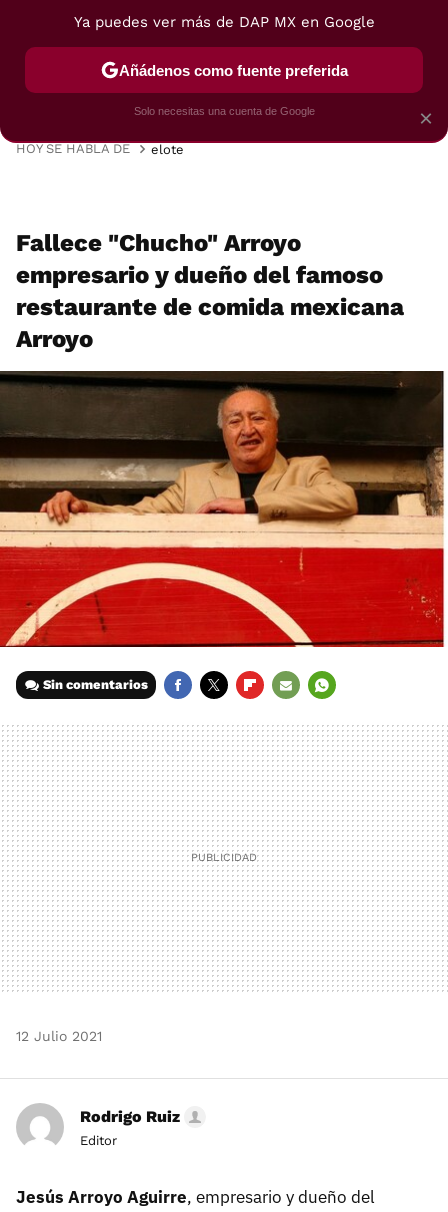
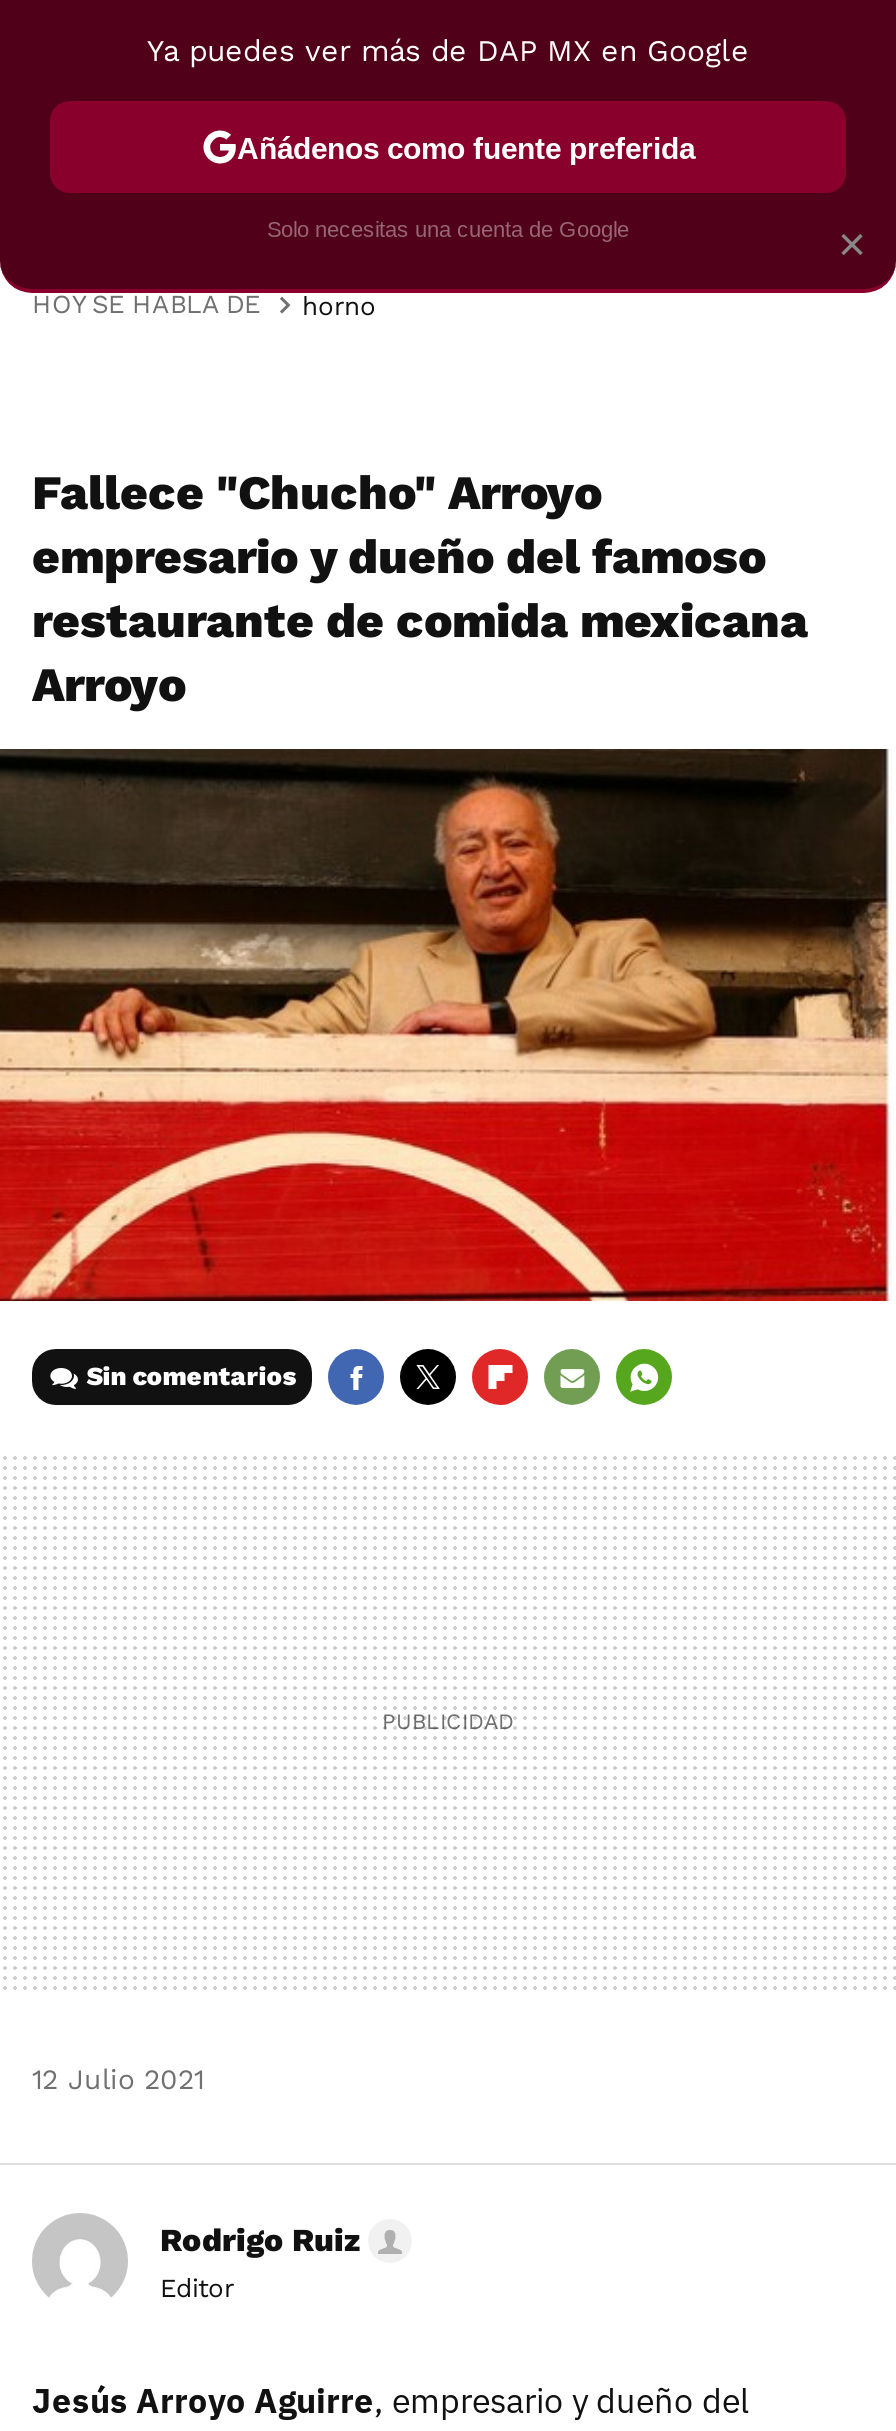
- elote
+ horno
